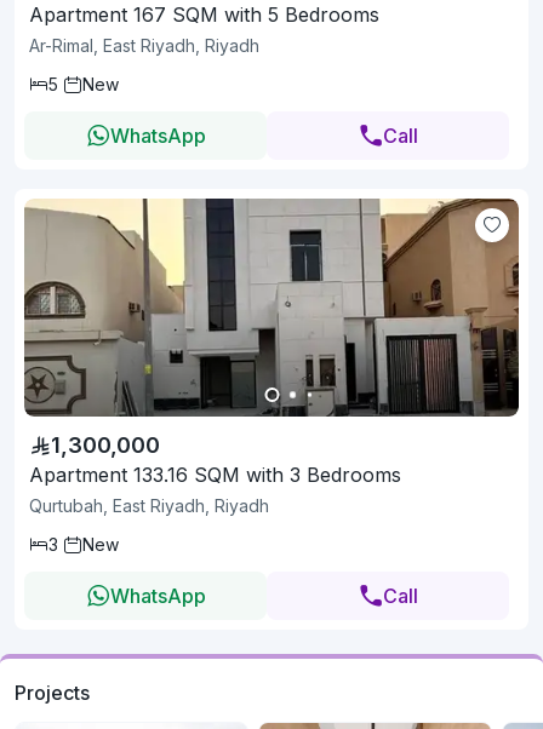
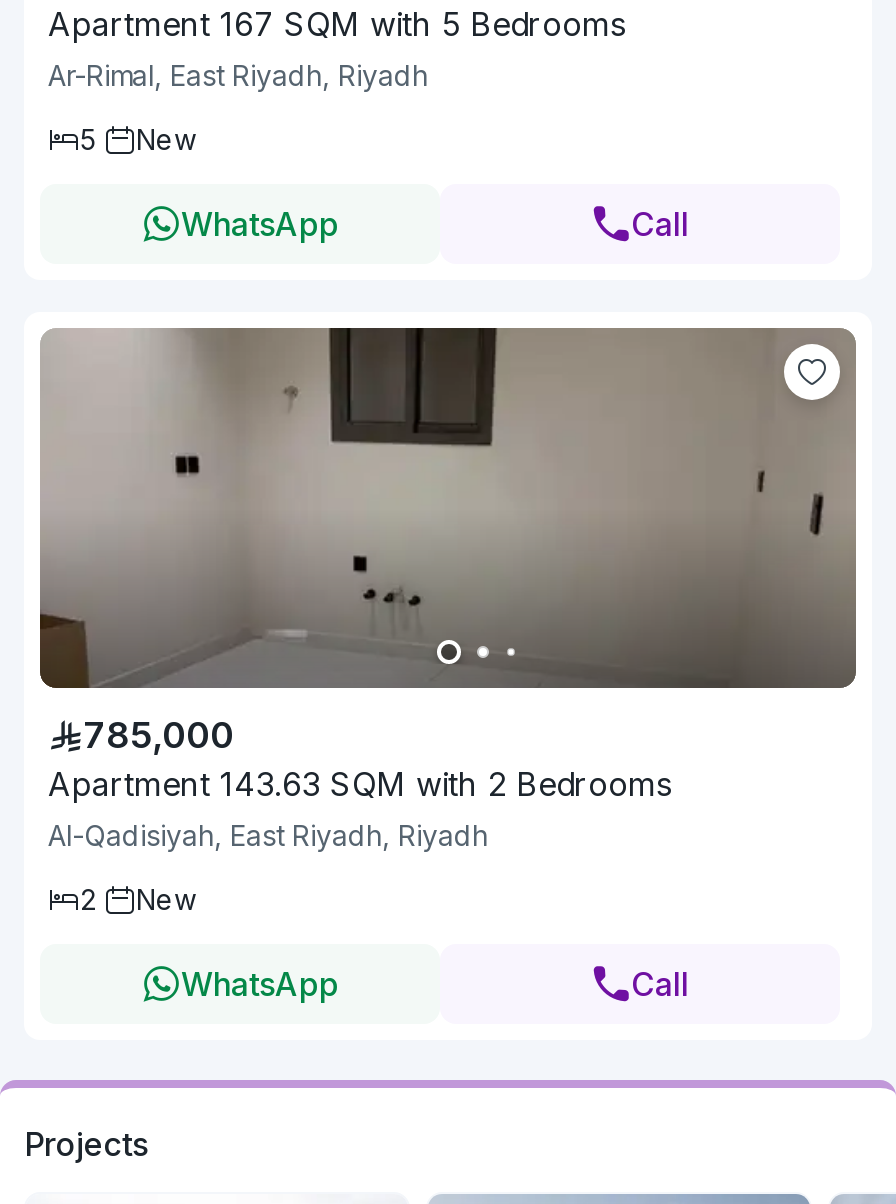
- [image]
- 1,300,000
+ [image]
+ 785,000

- Apartment 133.16 SQM with 3 Bedrooms
+ Apartment 143.63 SQM with 2 Bedrooms

- Qurtubah, East Riyadh, Riyadh
+ Al-Qadisiyah, East Riyadh, Riyadh

- 3 New
+ 2 New
